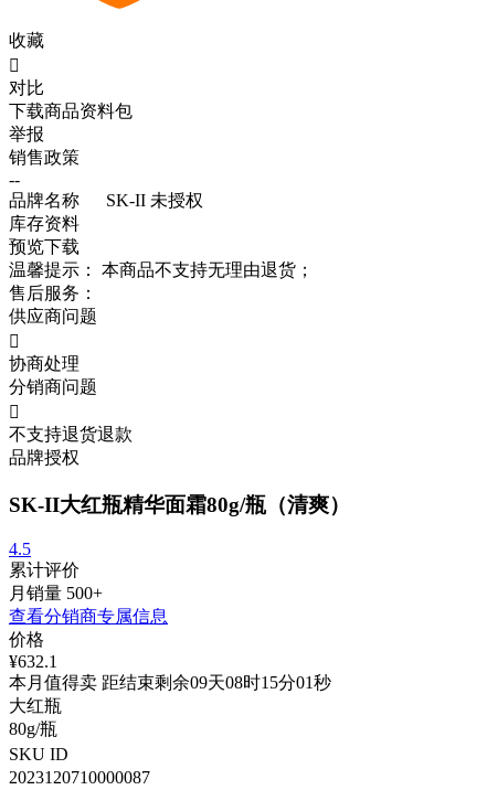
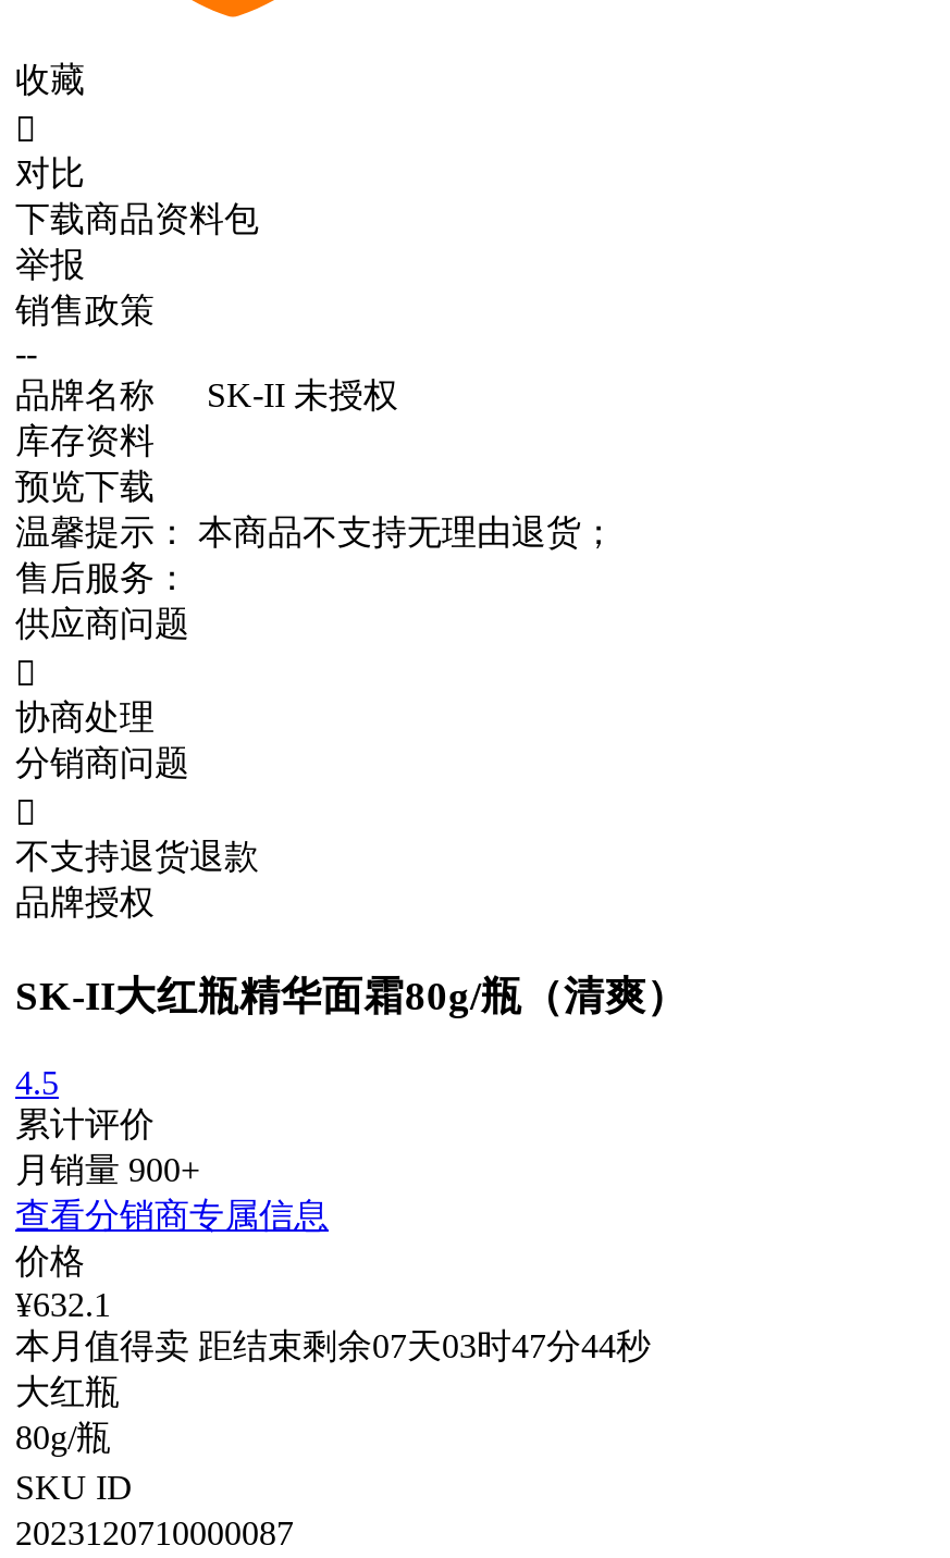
- 月销量 500+
+ 月销量 900+

- 本月值得卖 距结束剩余09天08时15分01秒
+ 本月值得卖 距结束剩余07天03时47分44秒
